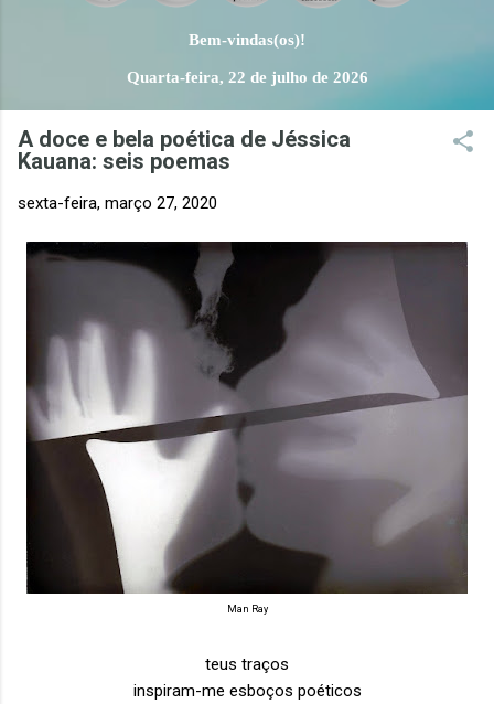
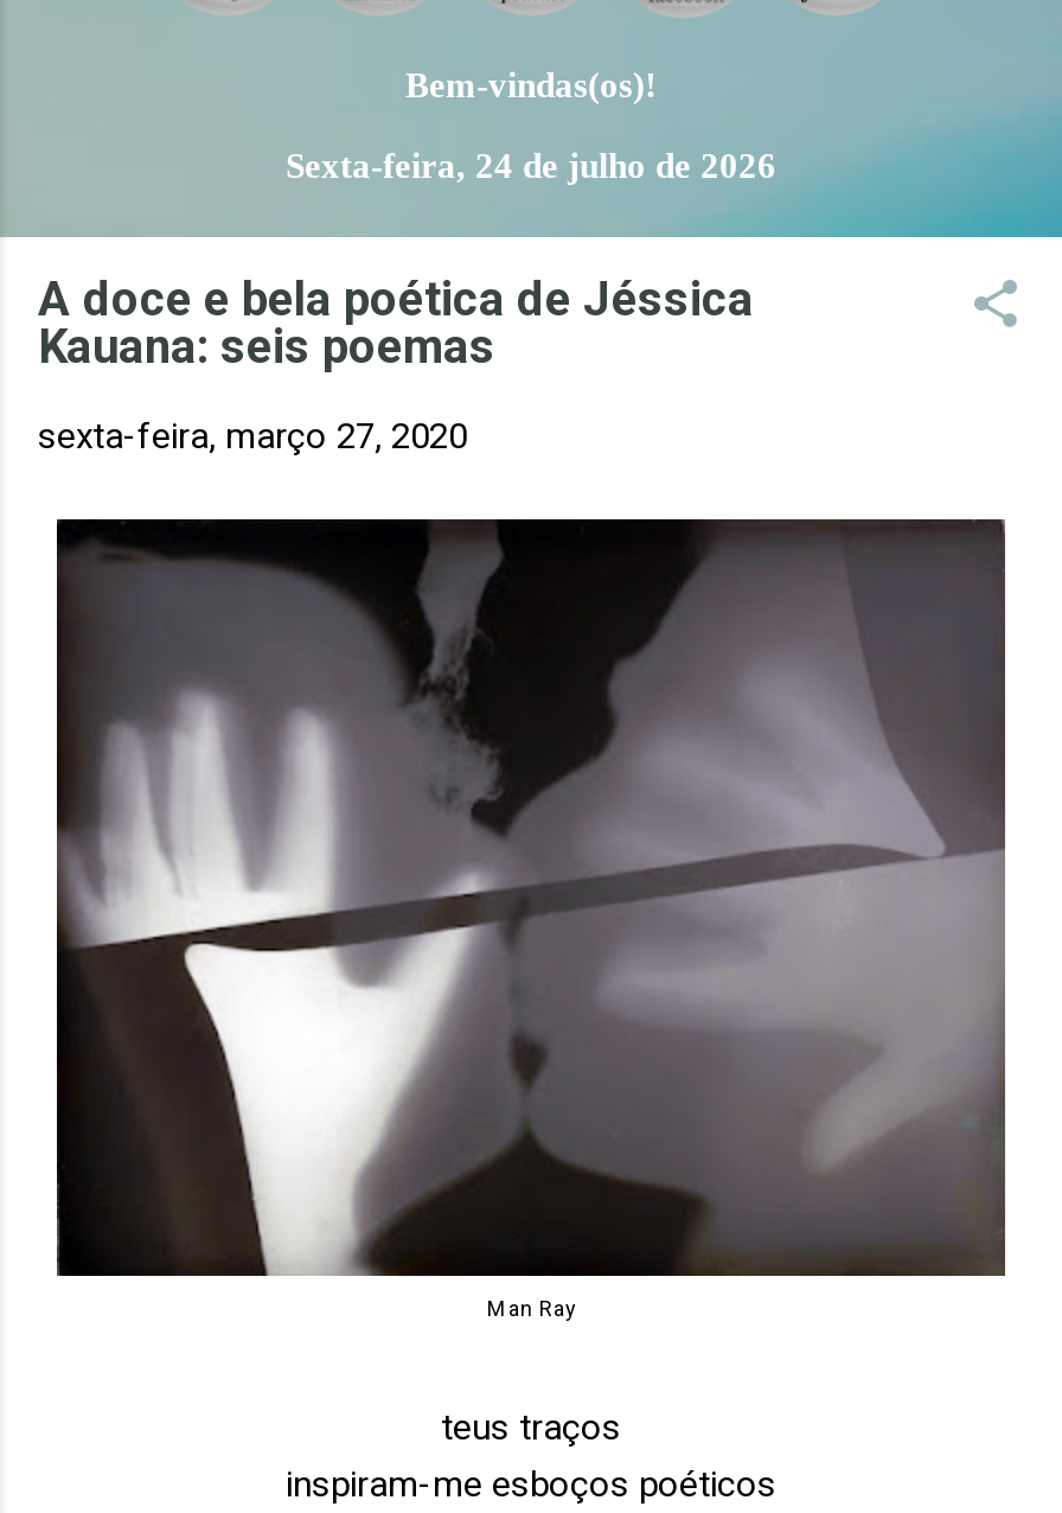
- Quarta-feira, 22 de julho de 2026
+ Sexta-feira, 24 de julho de 2026
